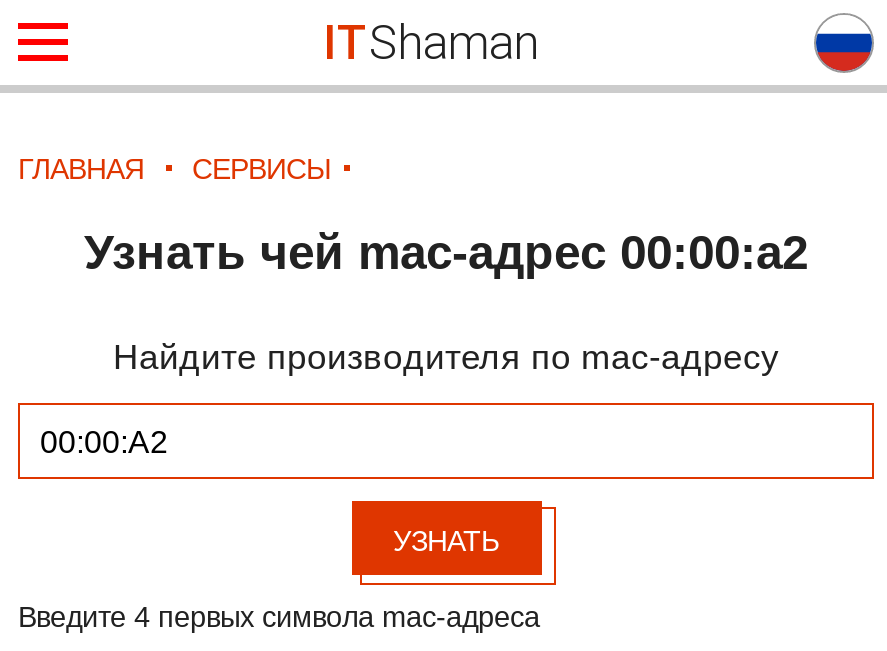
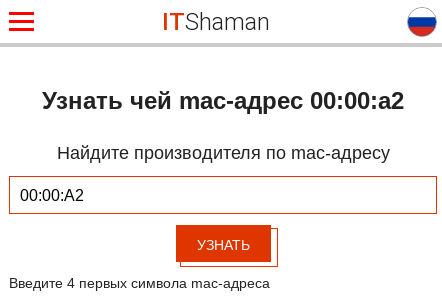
- ГЛАВНАЯ
- СЕРВИСЫ
